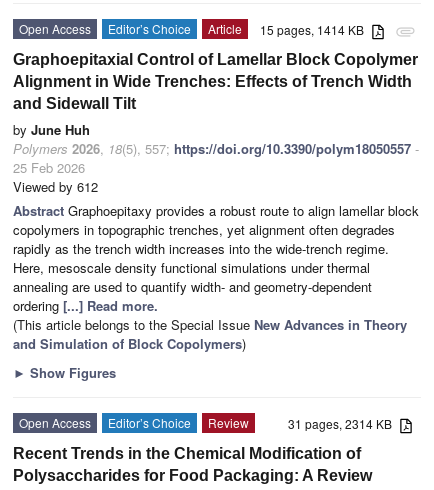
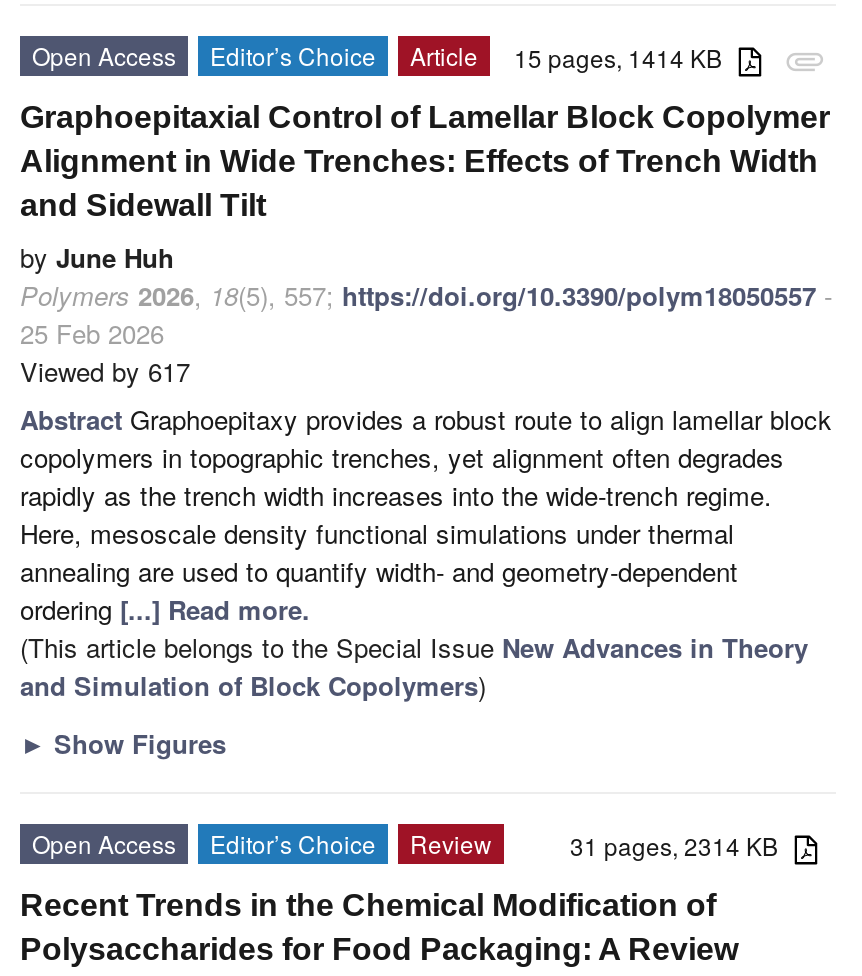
- Viewed by 612
+ Viewed by 617
